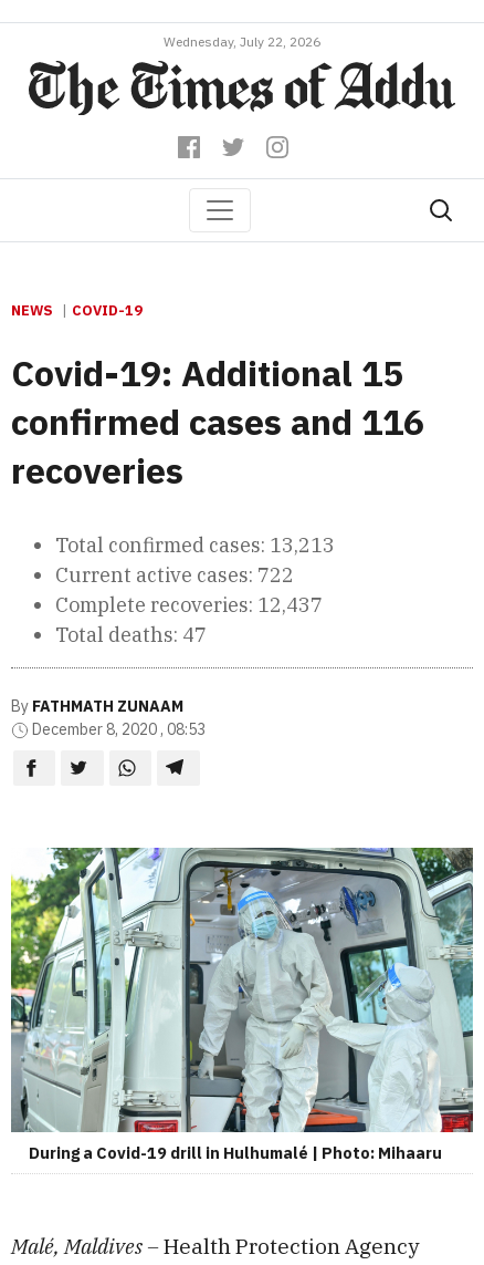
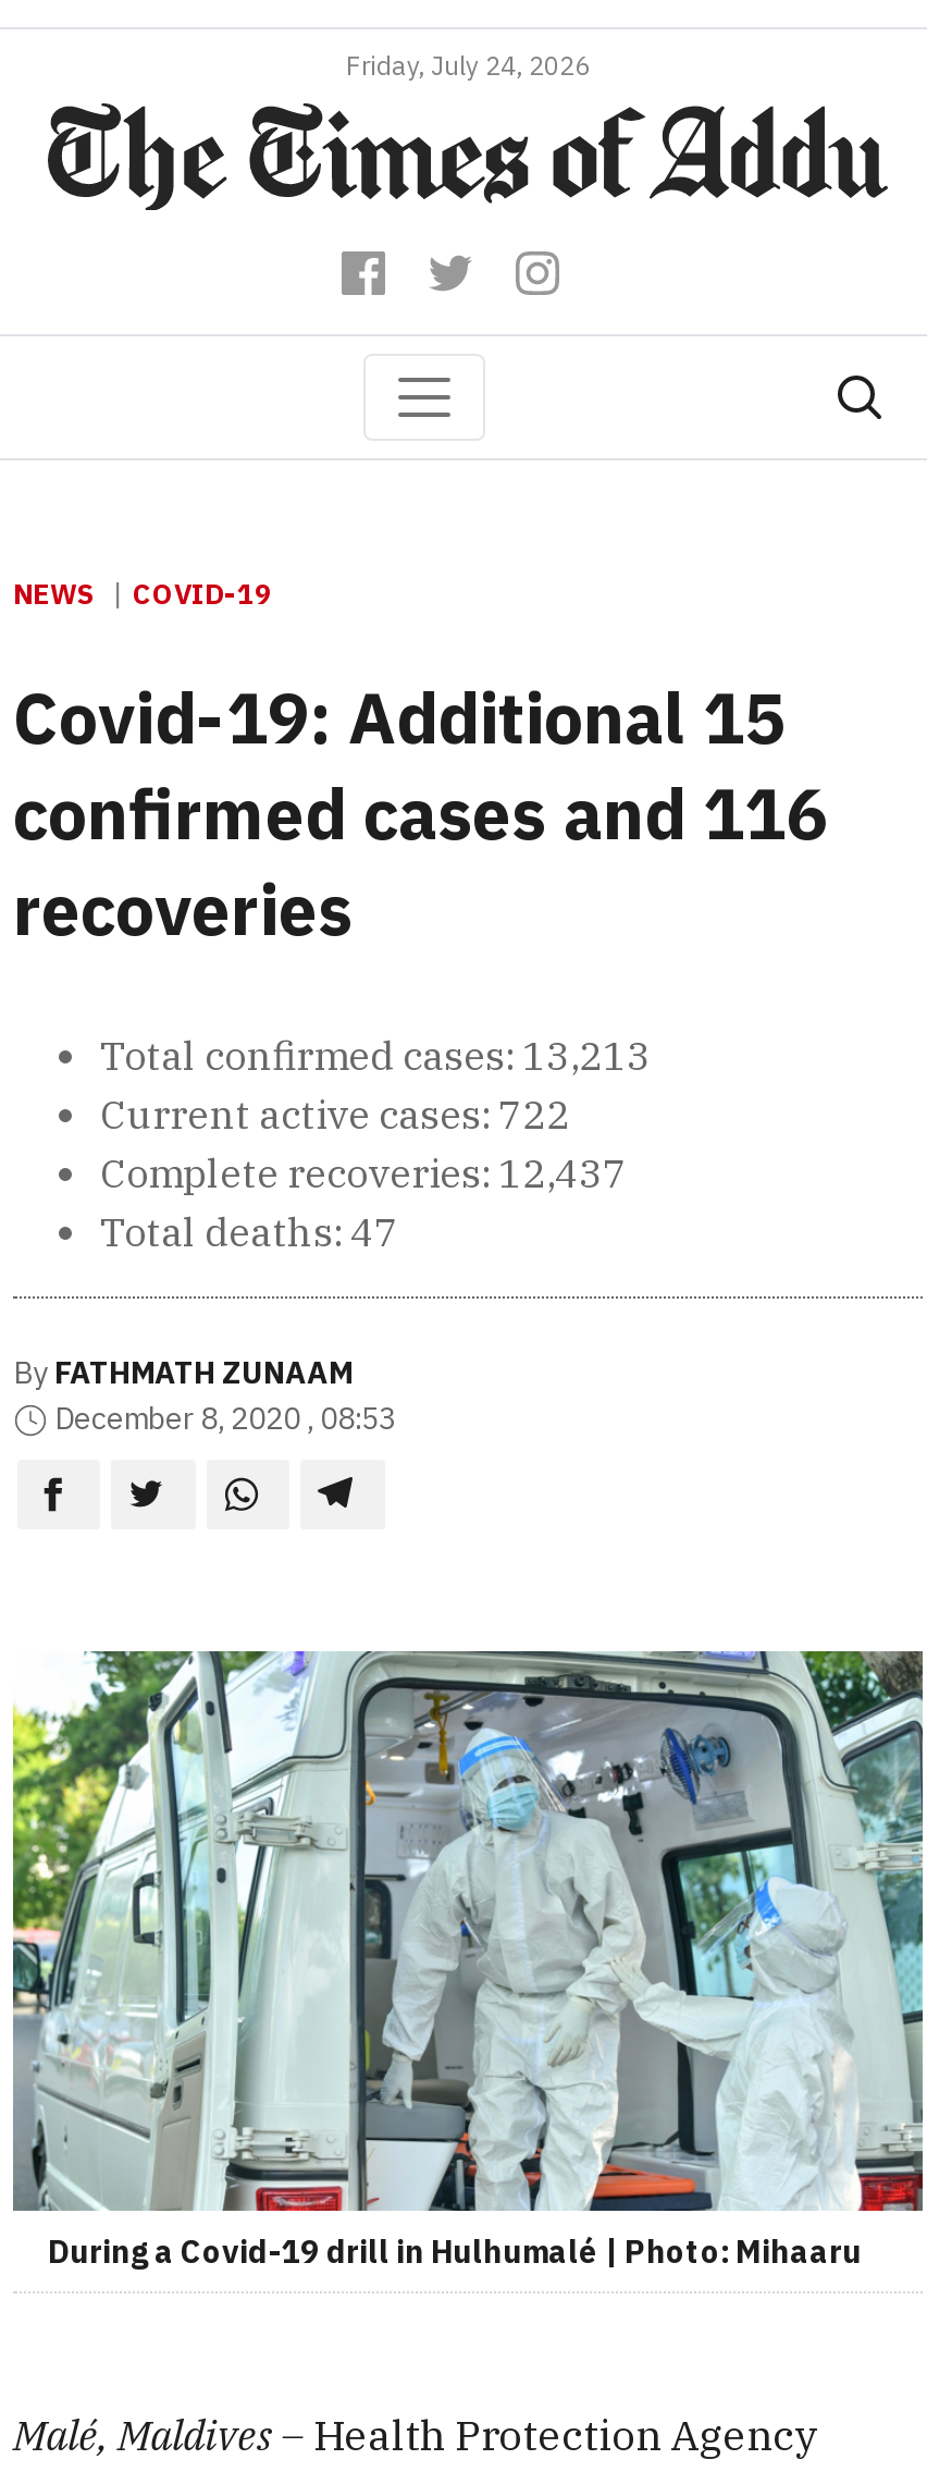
- Wednesday, July 22, 2026
+ Friday, July 24, 2026
